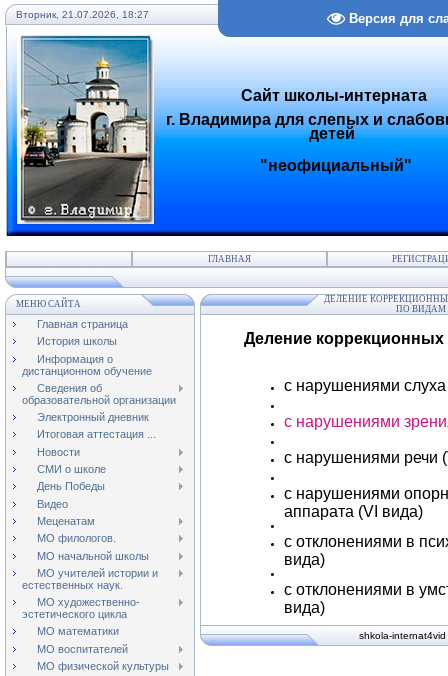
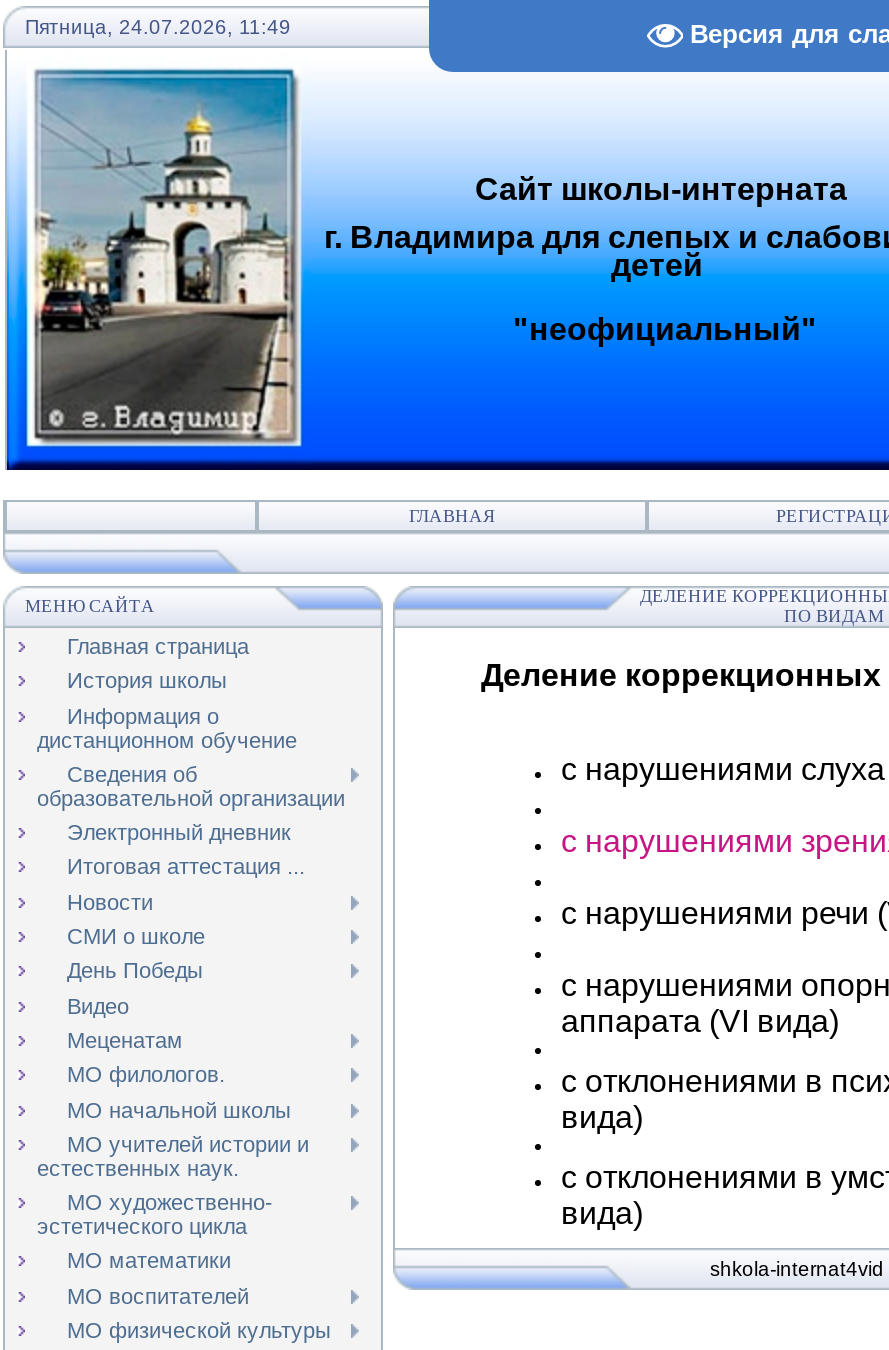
- Вторник, 21.07.2026, 18:27
+ Пятница, 24.07.2026, 11:49
